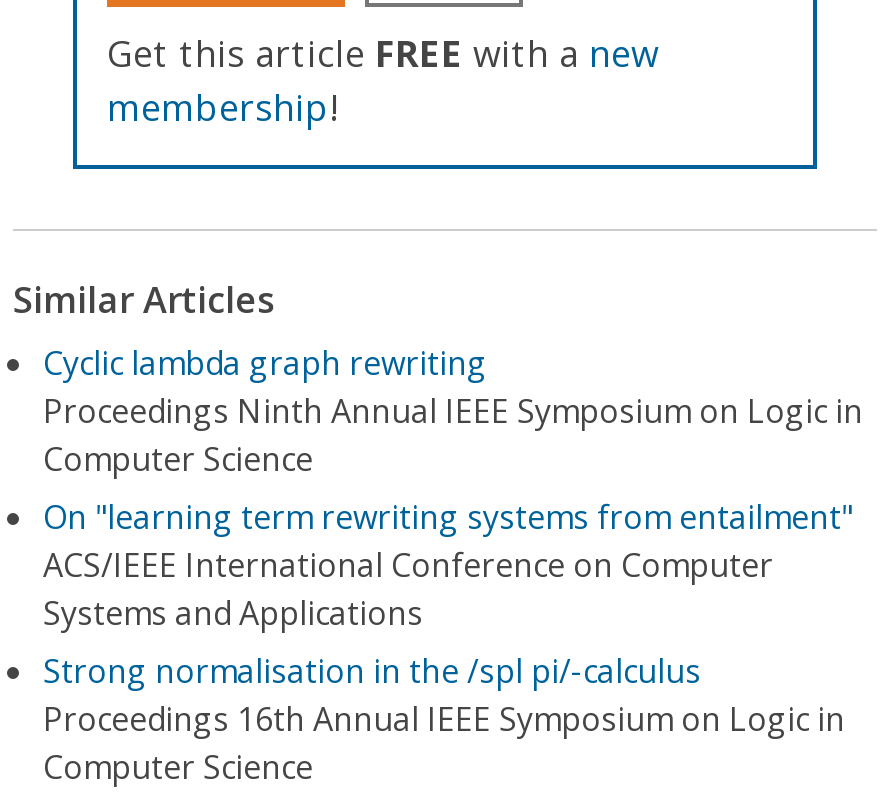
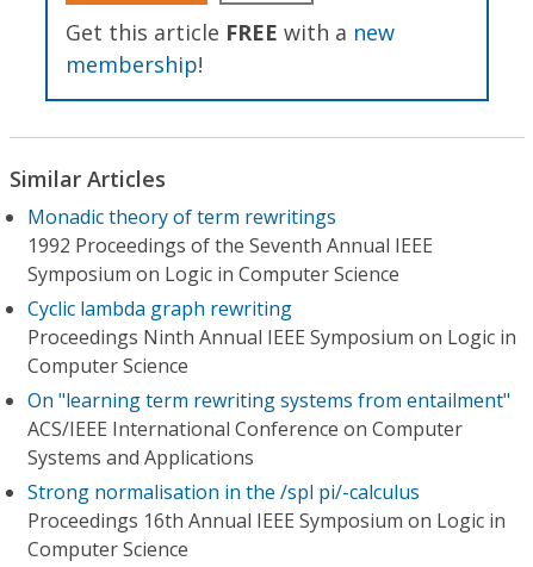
+ Monadic theory of term rewritings
+ 1992 Proceedings of the Seventh Annual IEEE
+ Symposium on Logic in Computer Science
